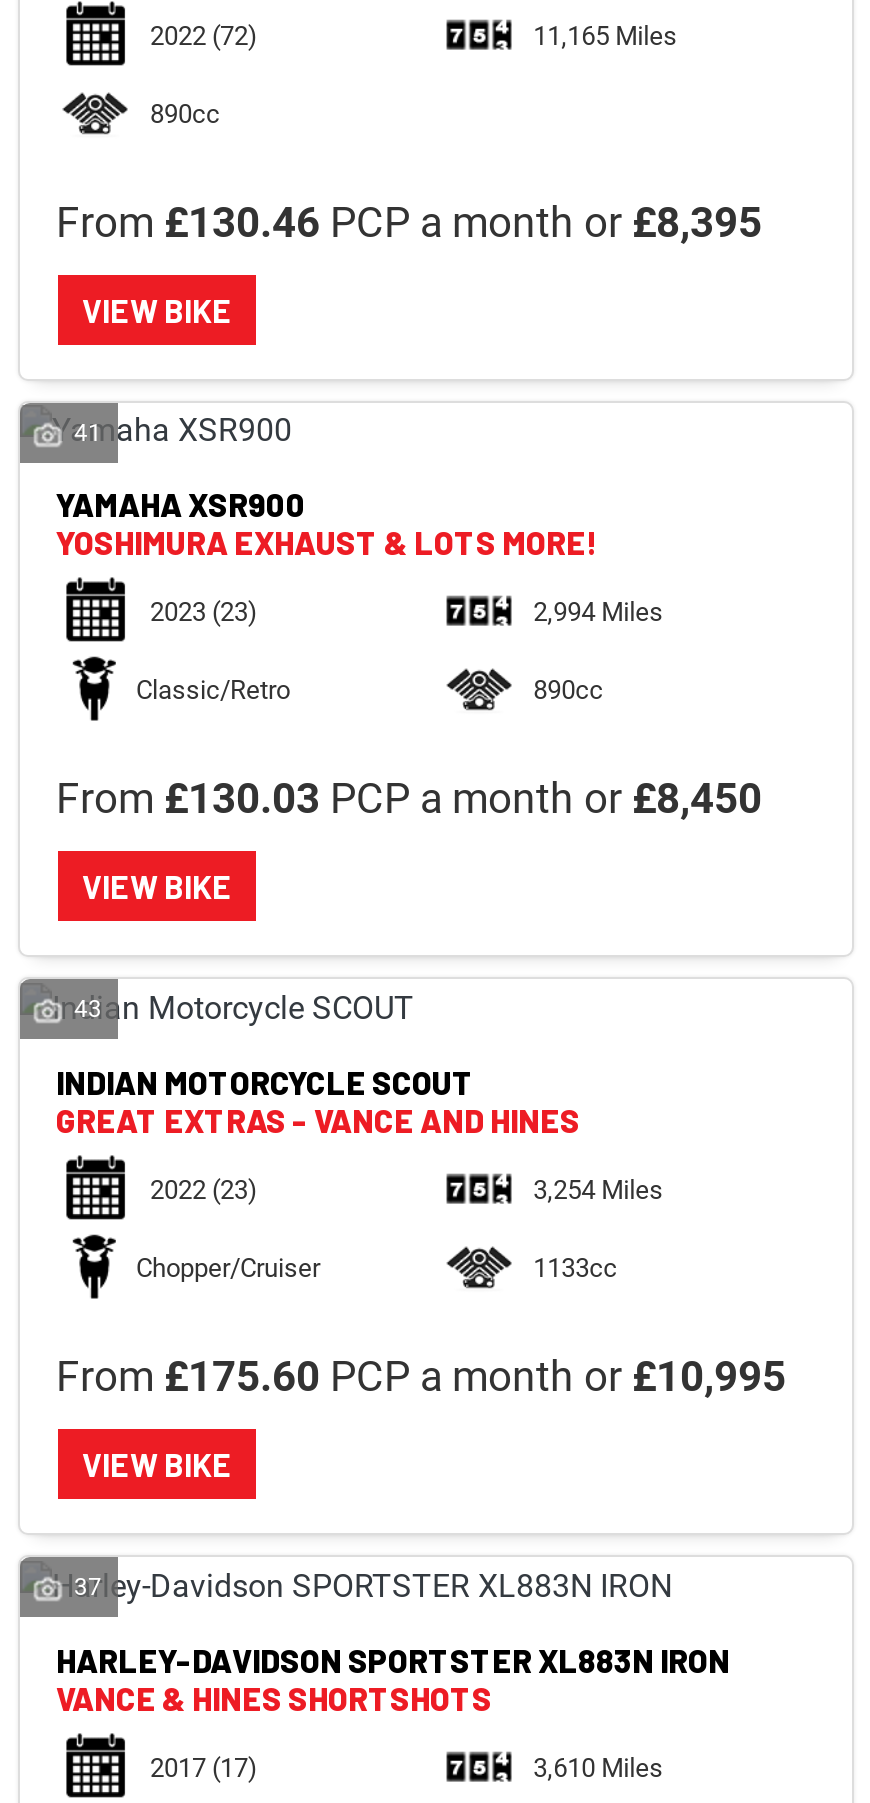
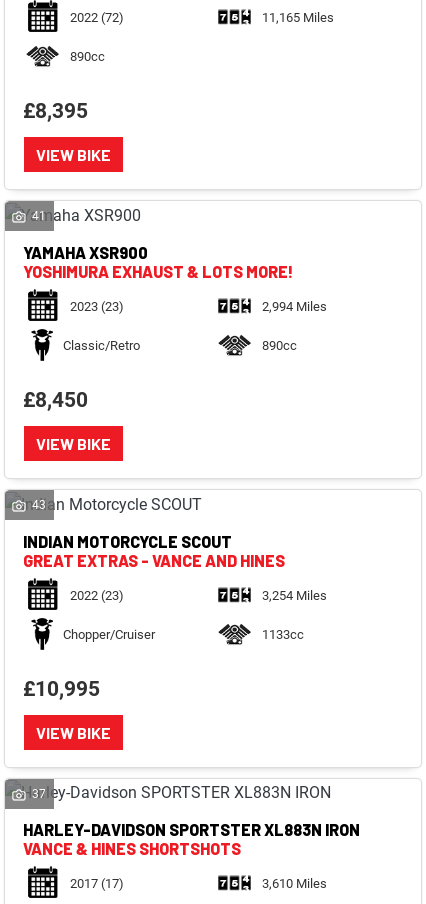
- From £130.46 PCP a month or £8,395
+ £8,395

- From £130.03 PCP a month or £8,450
+ £8,450

- From £175.60 PCP a month or £10,995
+ £10,995
